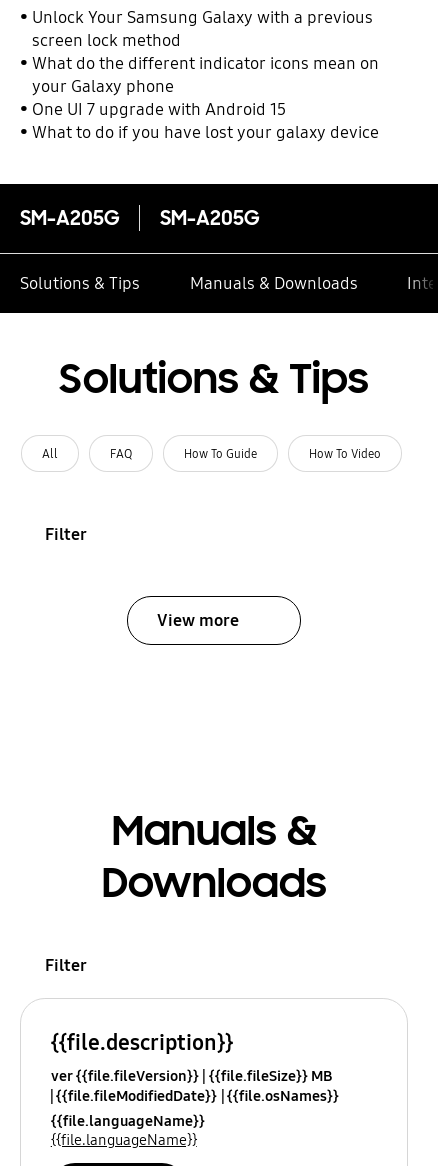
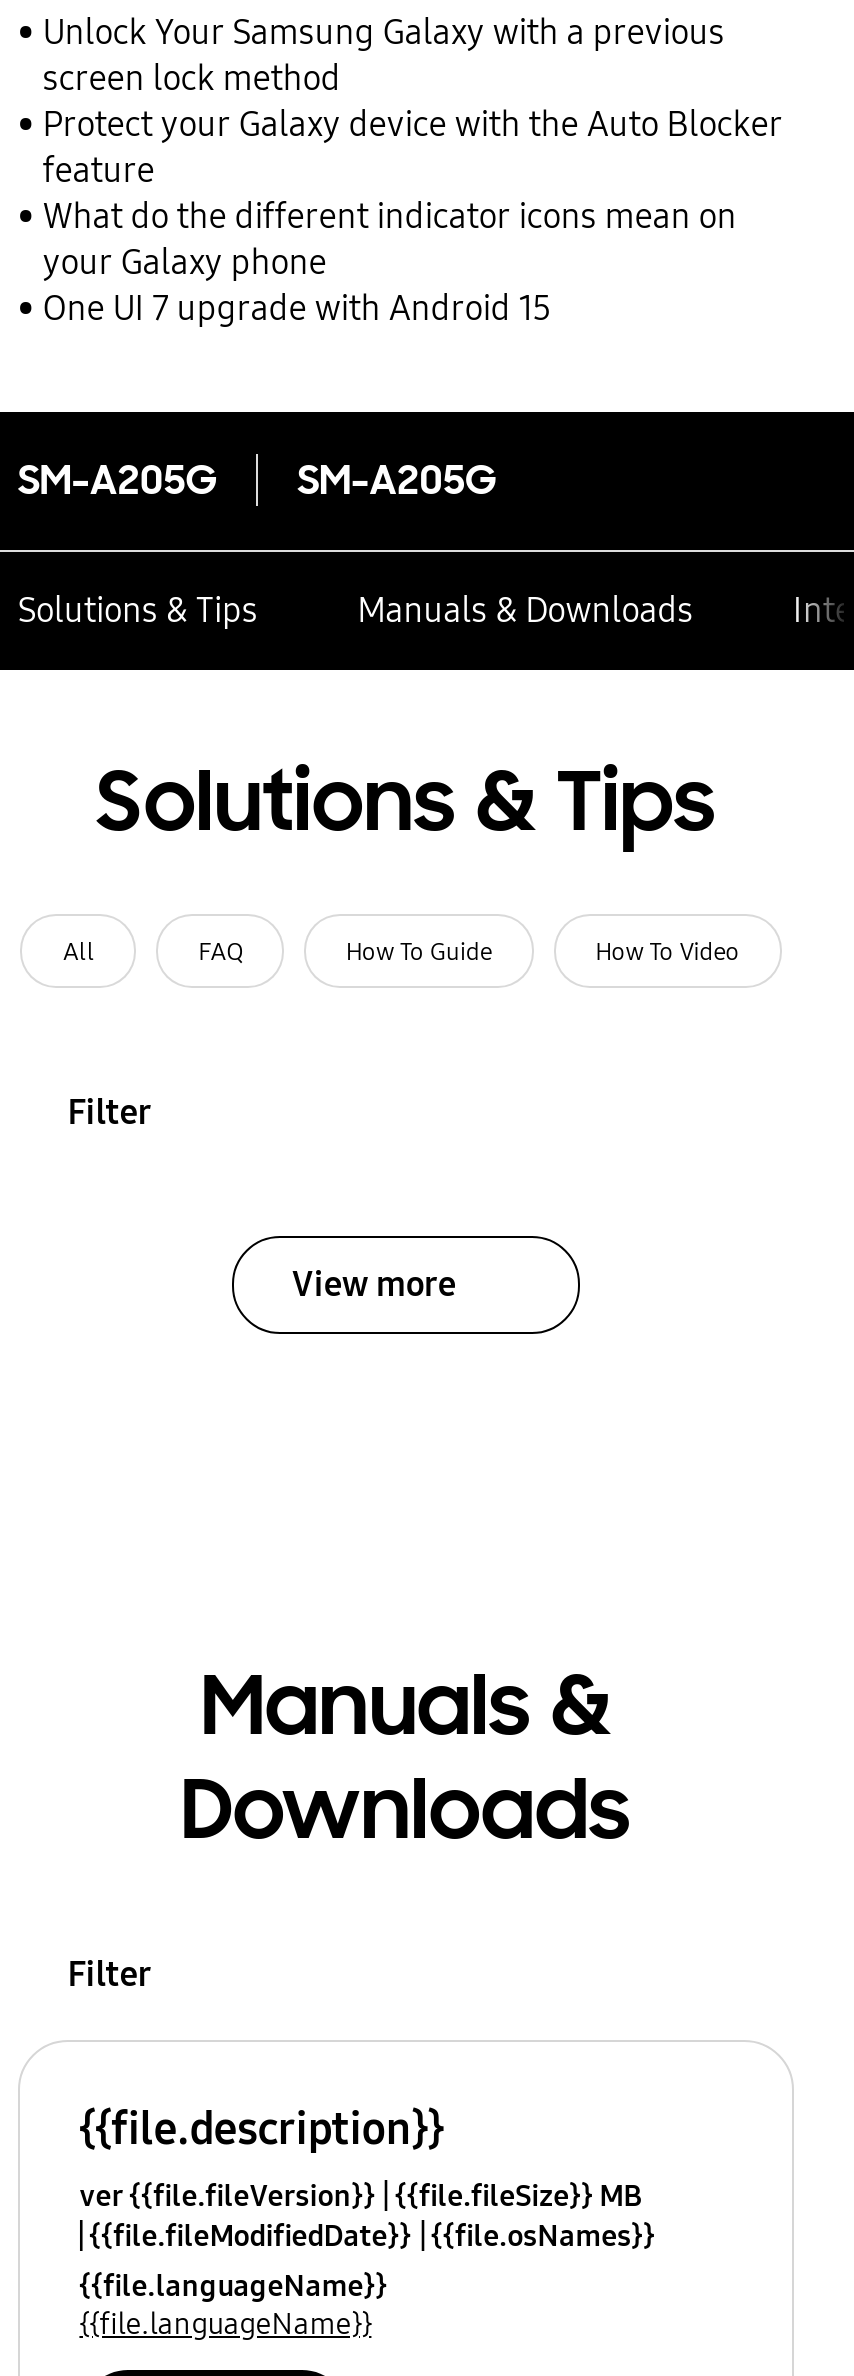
+ Protect your Galaxy device with the Auto Blocker
+ feature

moved down: What do the different indicator icons mean on | your Galaxy phone | One UI 7 upgrade with Android 15

- What to do if you have lost your galaxy device
